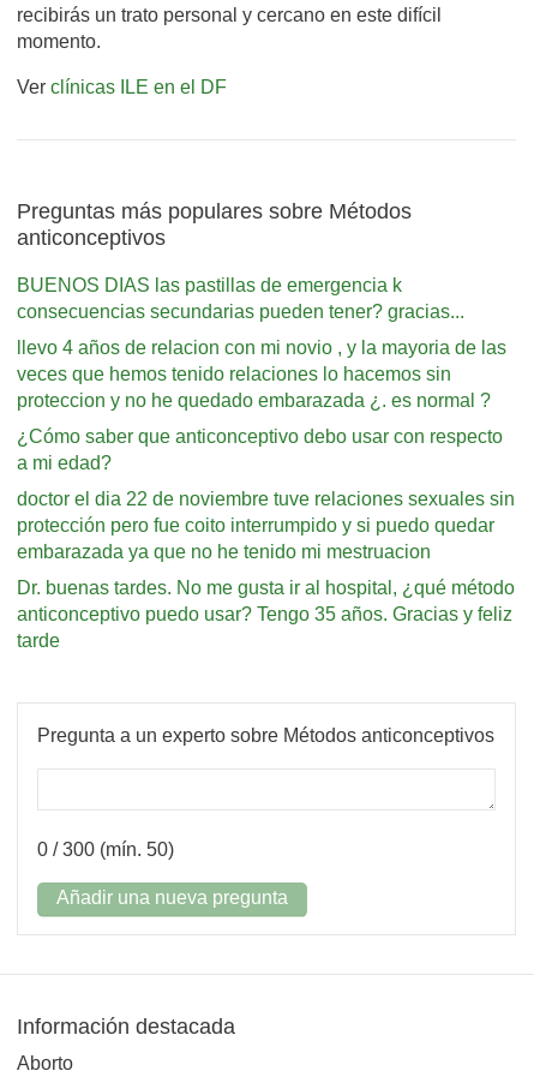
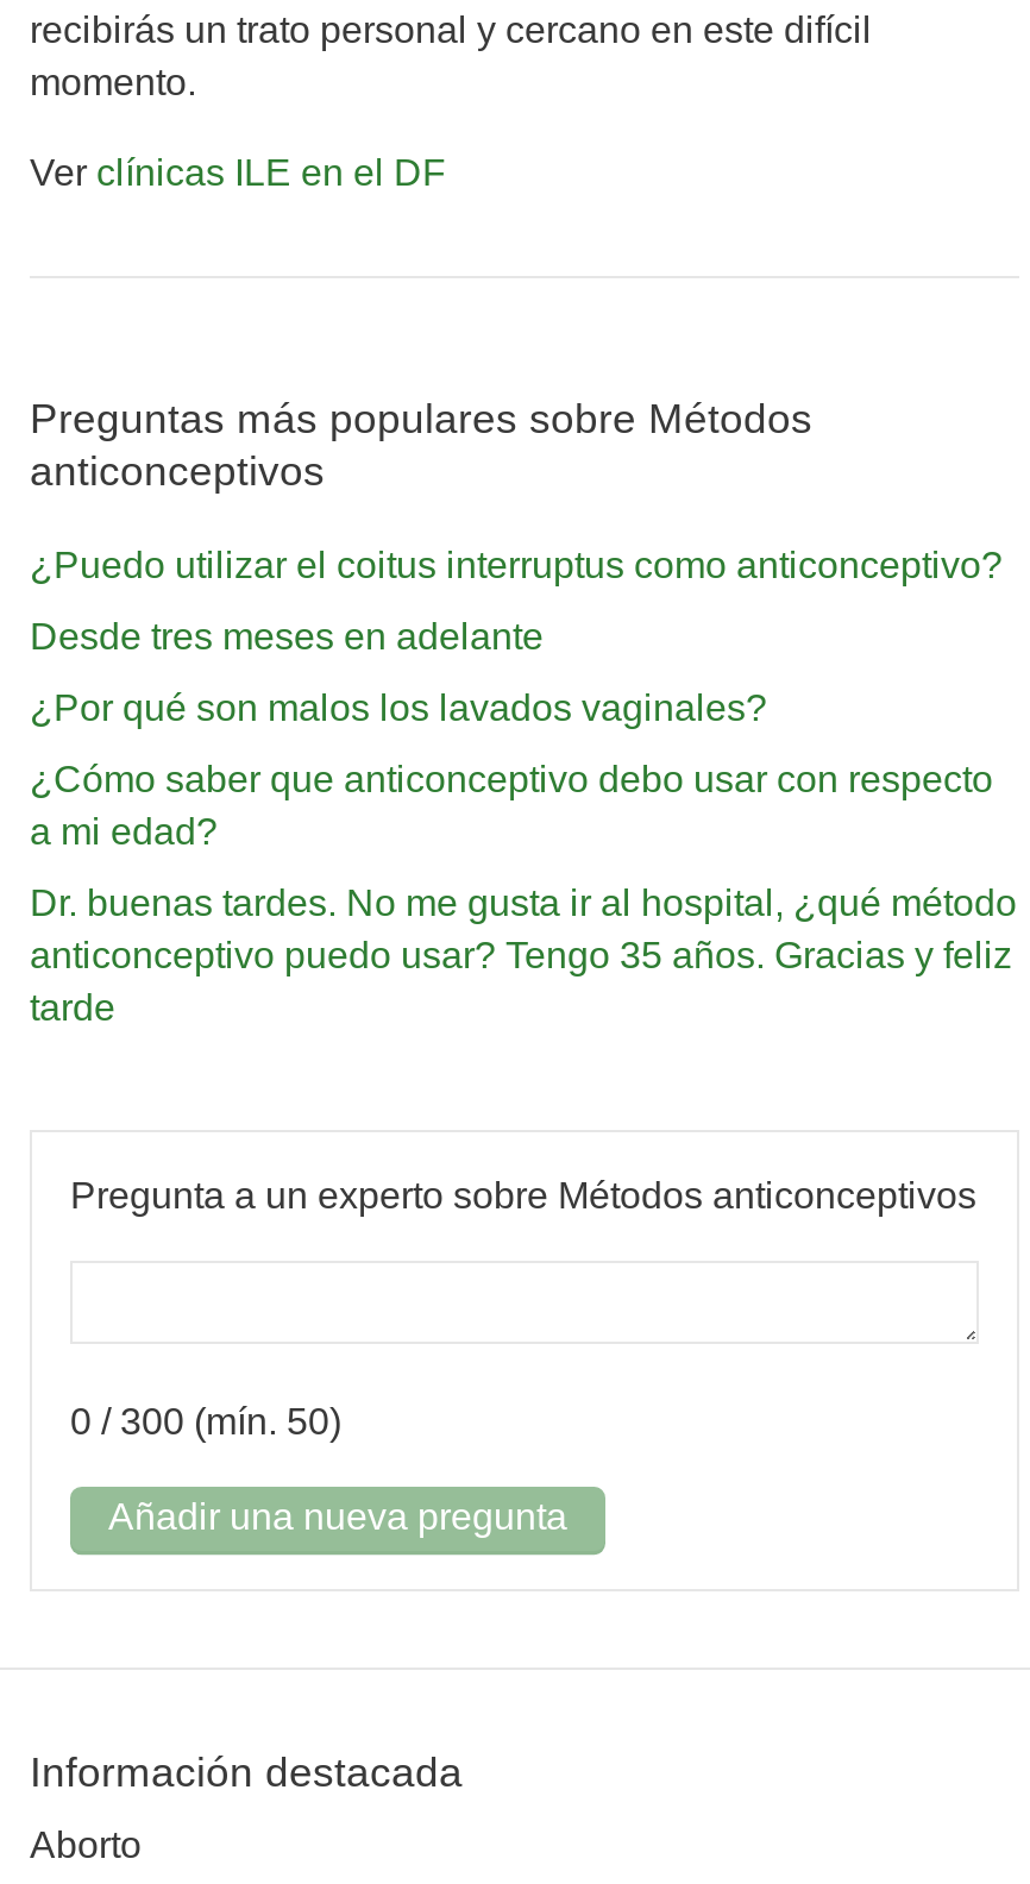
- BUENOS DIAS las pastillas de emergencia k
- consecuencias secundarias pueden tener? gracias...
- llevo 4 años de relacion con mi novio , y la mayoria de las
- veces que hemos tenido relaciones lo hacemos sin
- proteccion y no he quedado embarazada ¿. es normal ?
+ ¿Puedo utilizar el coitus interruptus como anticonceptivo?
+ Desde tres meses en adelante
+ ¿Por qué son malos los lavados vaginales?

- doctor el dia 22 de noviembre tuve relaciones sexuales sin
- protección pero fue coito interrumpido y si puedo quedar
- embarazada ya que no he tenido mi mestruacion
